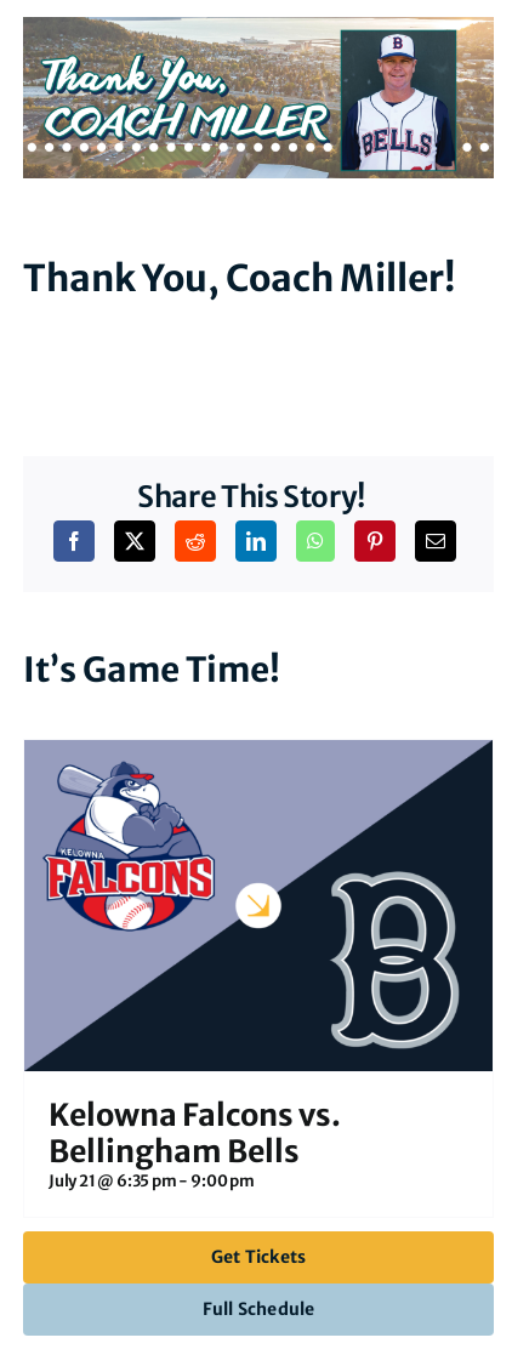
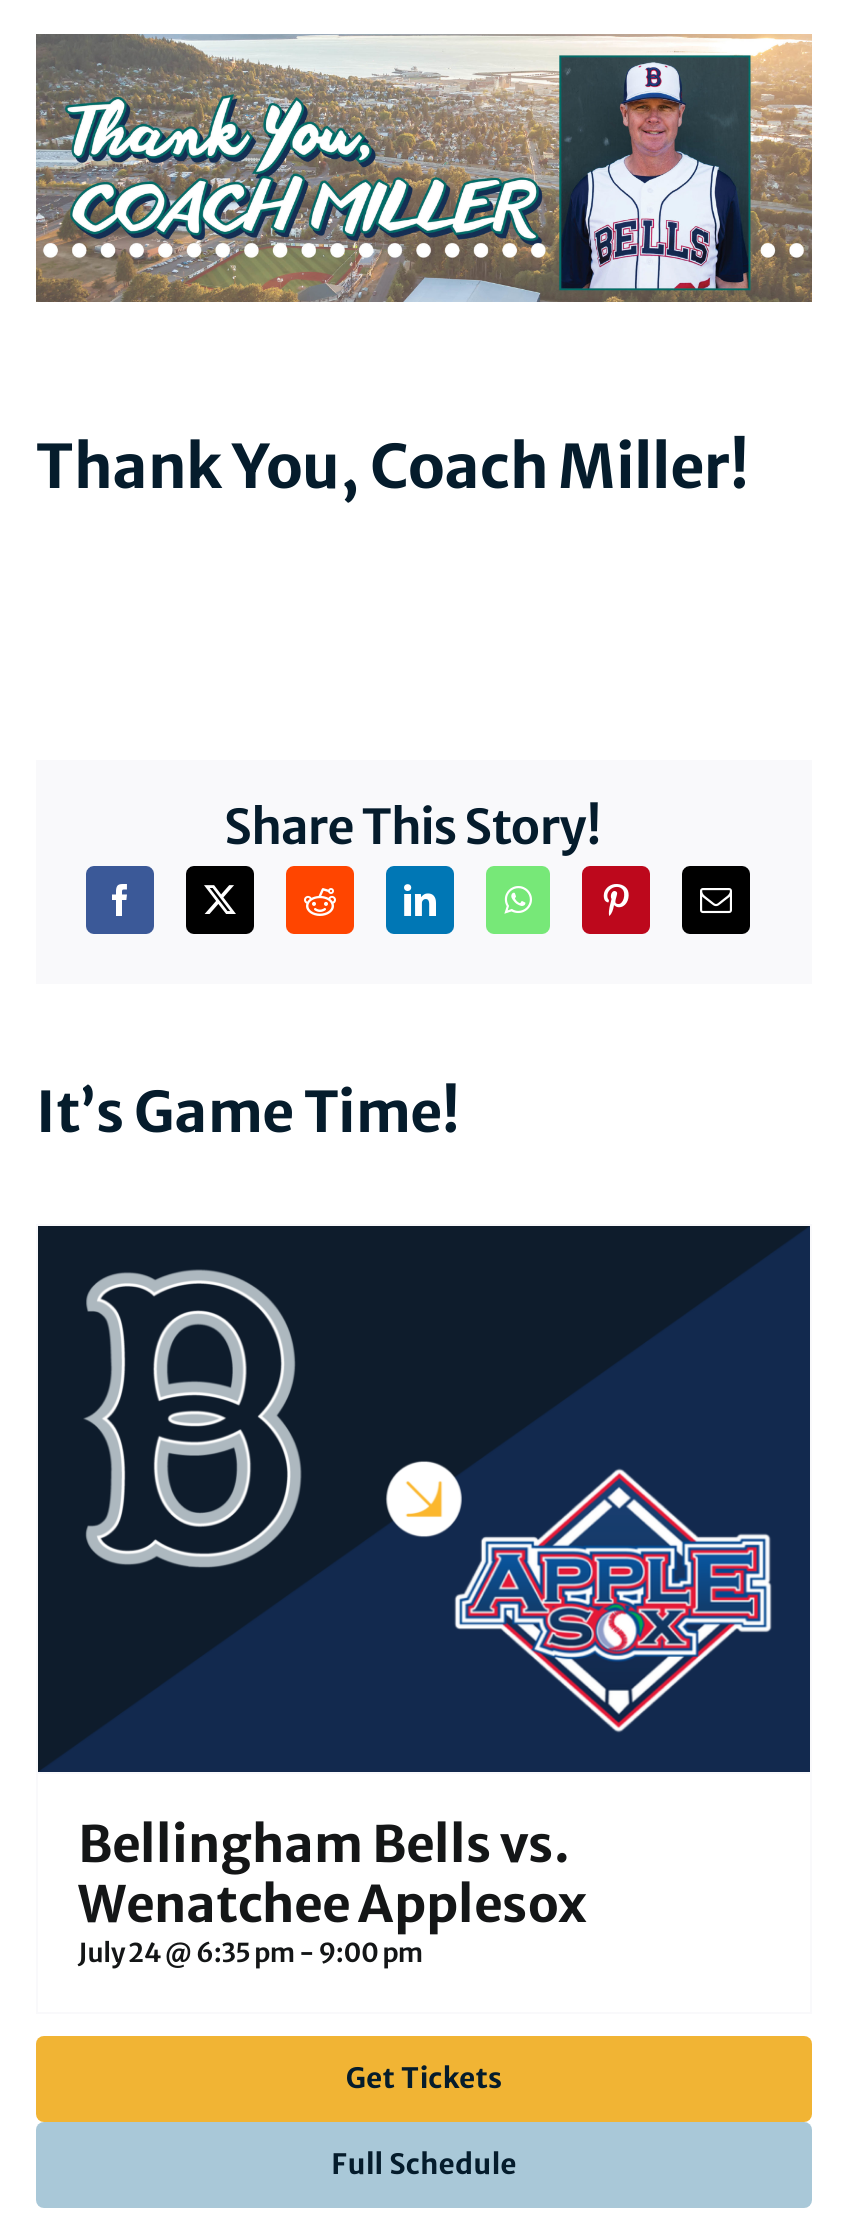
- [image]
- Kelowna Falcons vs.
- Bellingham Bells
- July 21 @ 6:35 pm - 9:00 pm
+ [image]
+ Bellingham Bells vs.
+ Wenatchee Applesox
+ July 24 @ 6:35 pm - 9:00 pm
